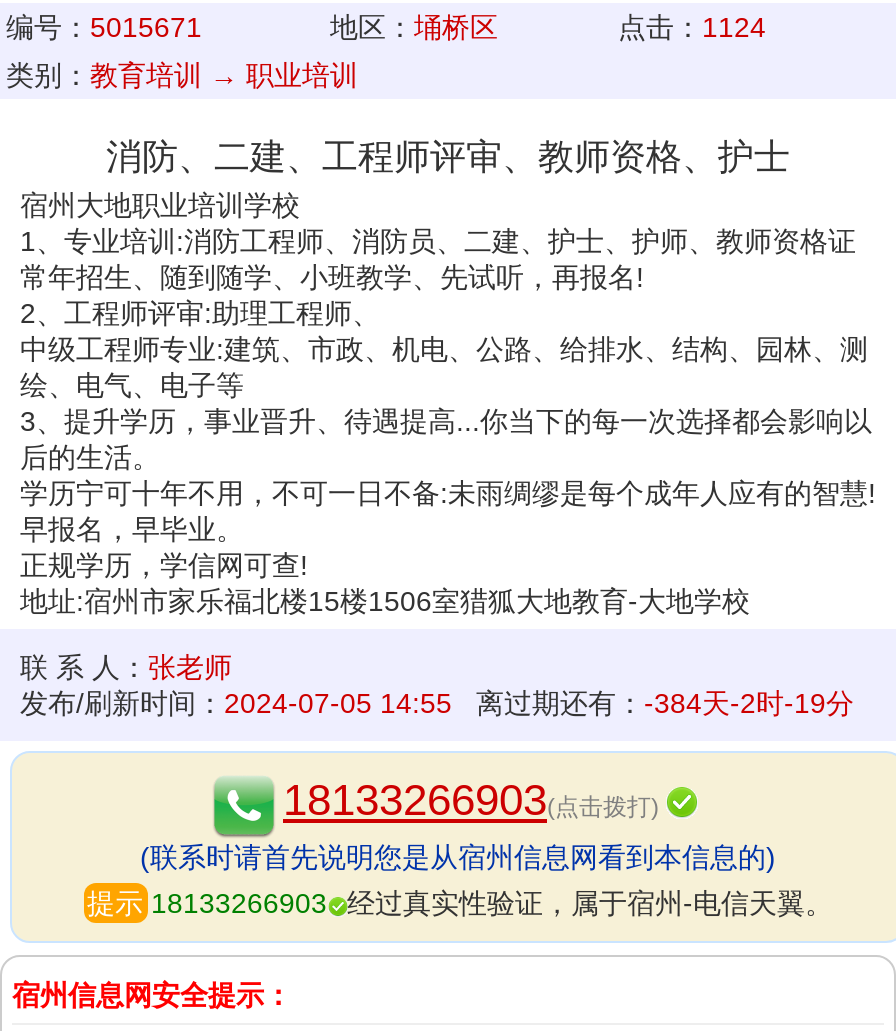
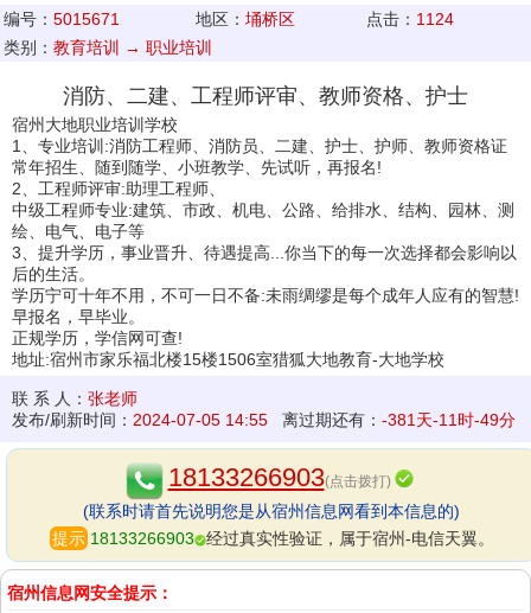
- 离过期还有：-384天-2时-19分
+ 离过期还有：-381天-11时-49分
